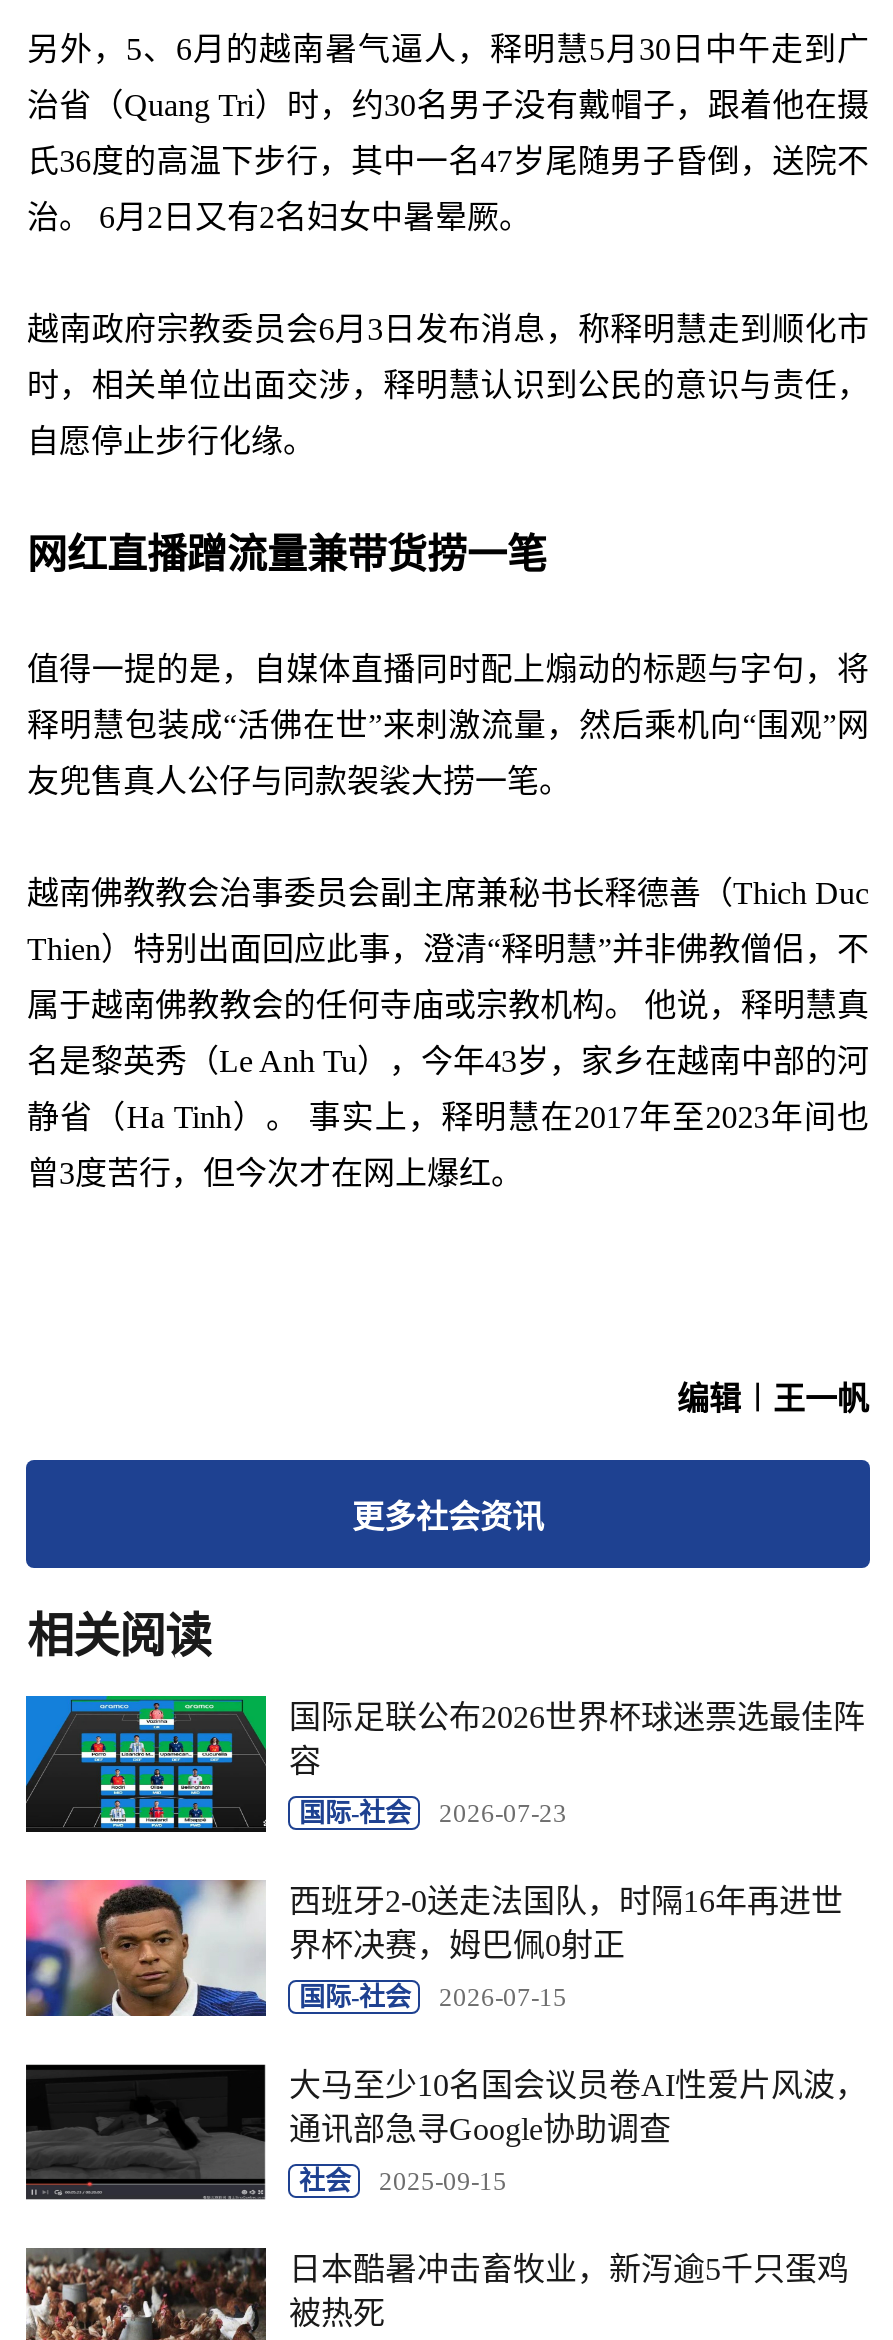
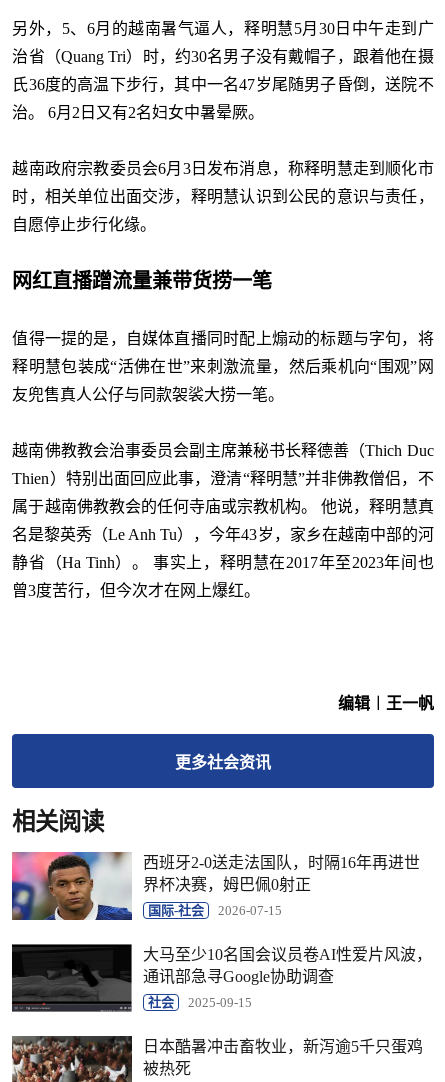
- [image]
- 国际足联公布2026世界杯球迷票选最佳阵
- 容
- 国际-社会
- 2026-07-23
